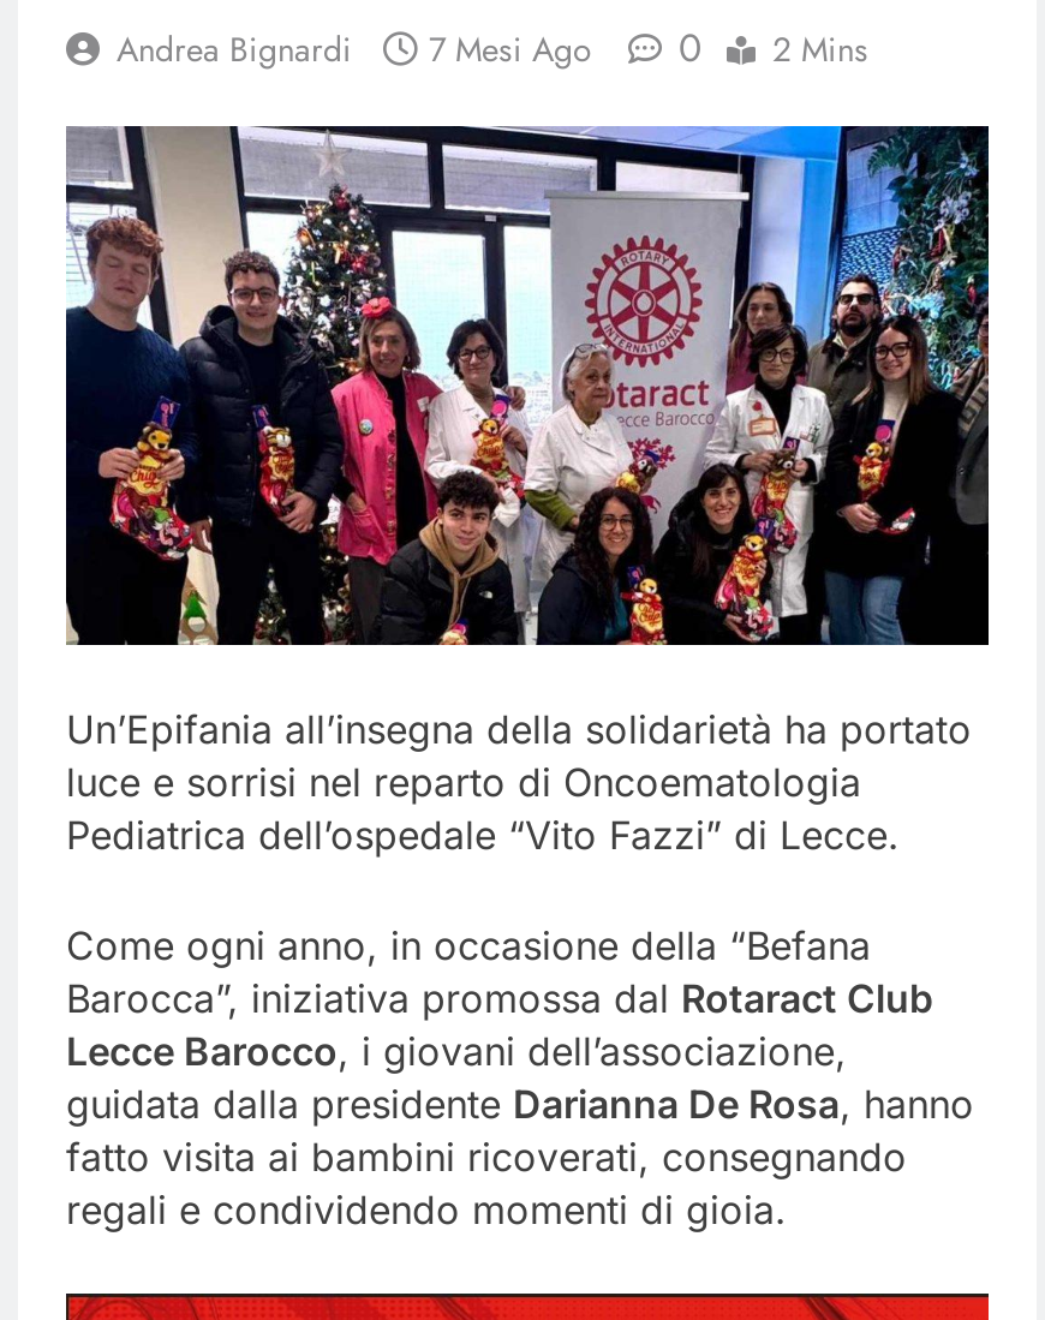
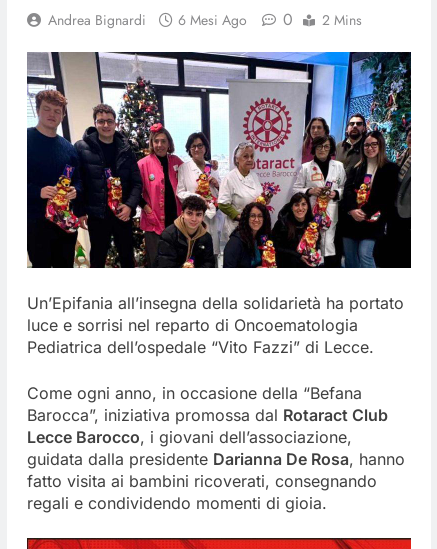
- Andrea Bignardi 7 Mesi Ago 0 2 Mins
+ Andrea Bignardi 6 Mesi Ago 0 2 Mins
